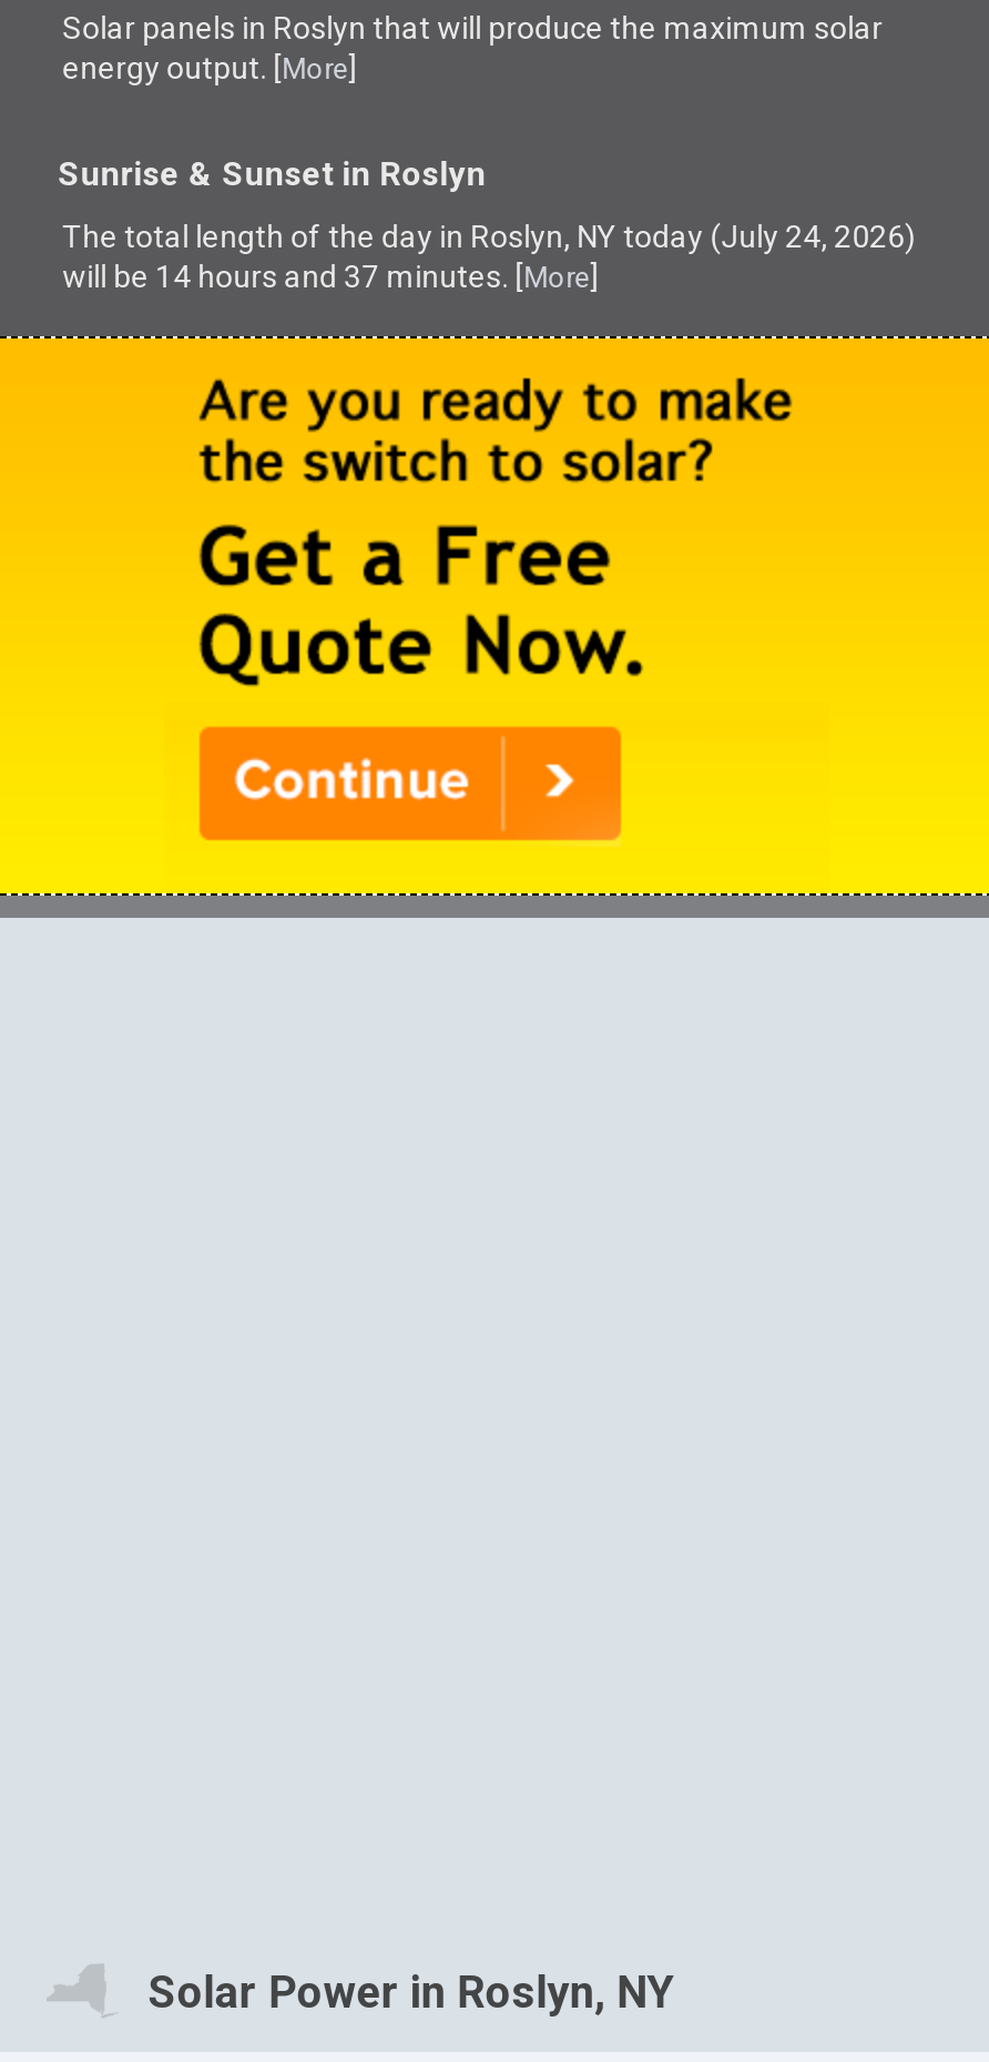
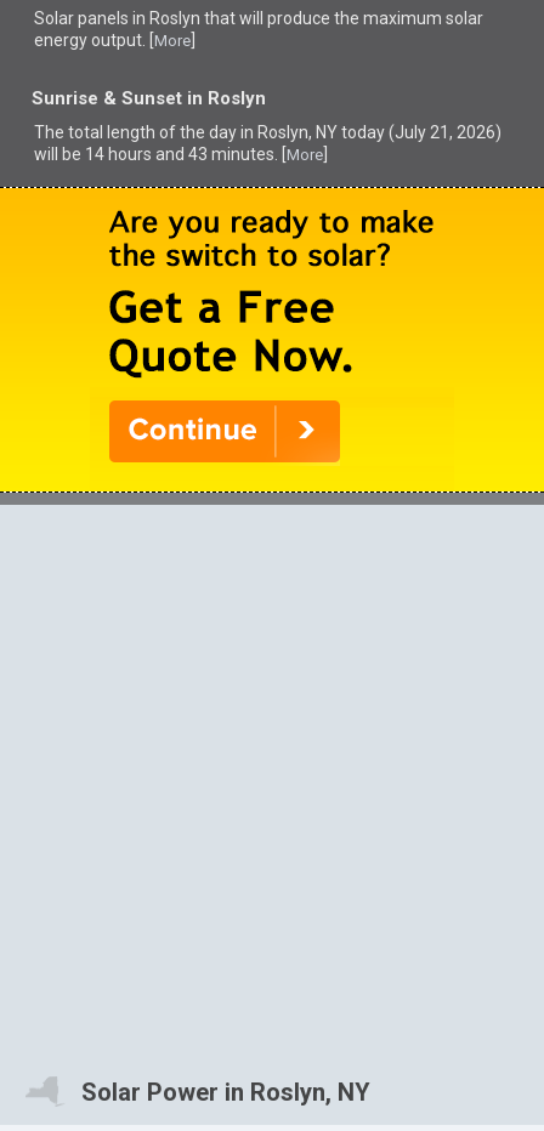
- The total length of the day in Roslyn, NY today (July 24, 2026)
+ The total length of the day in Roslyn, NY today (July 21, 2026)

- will be 14 hours and 37 minutes. [More]
+ will be 14 hours and 43 minutes. [More]
